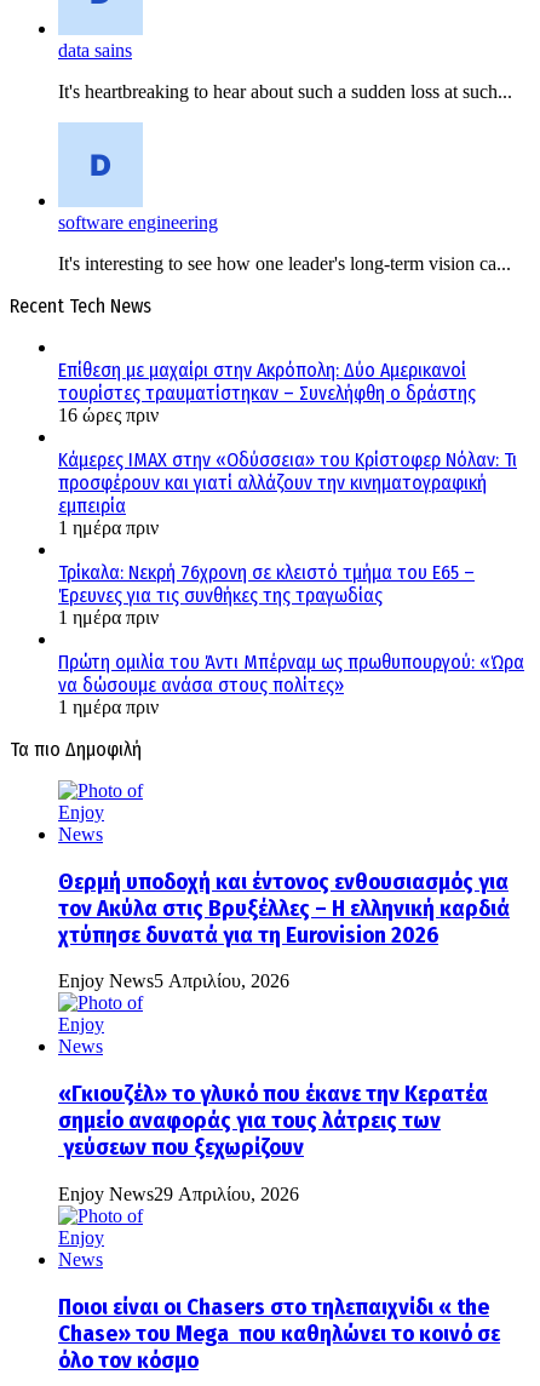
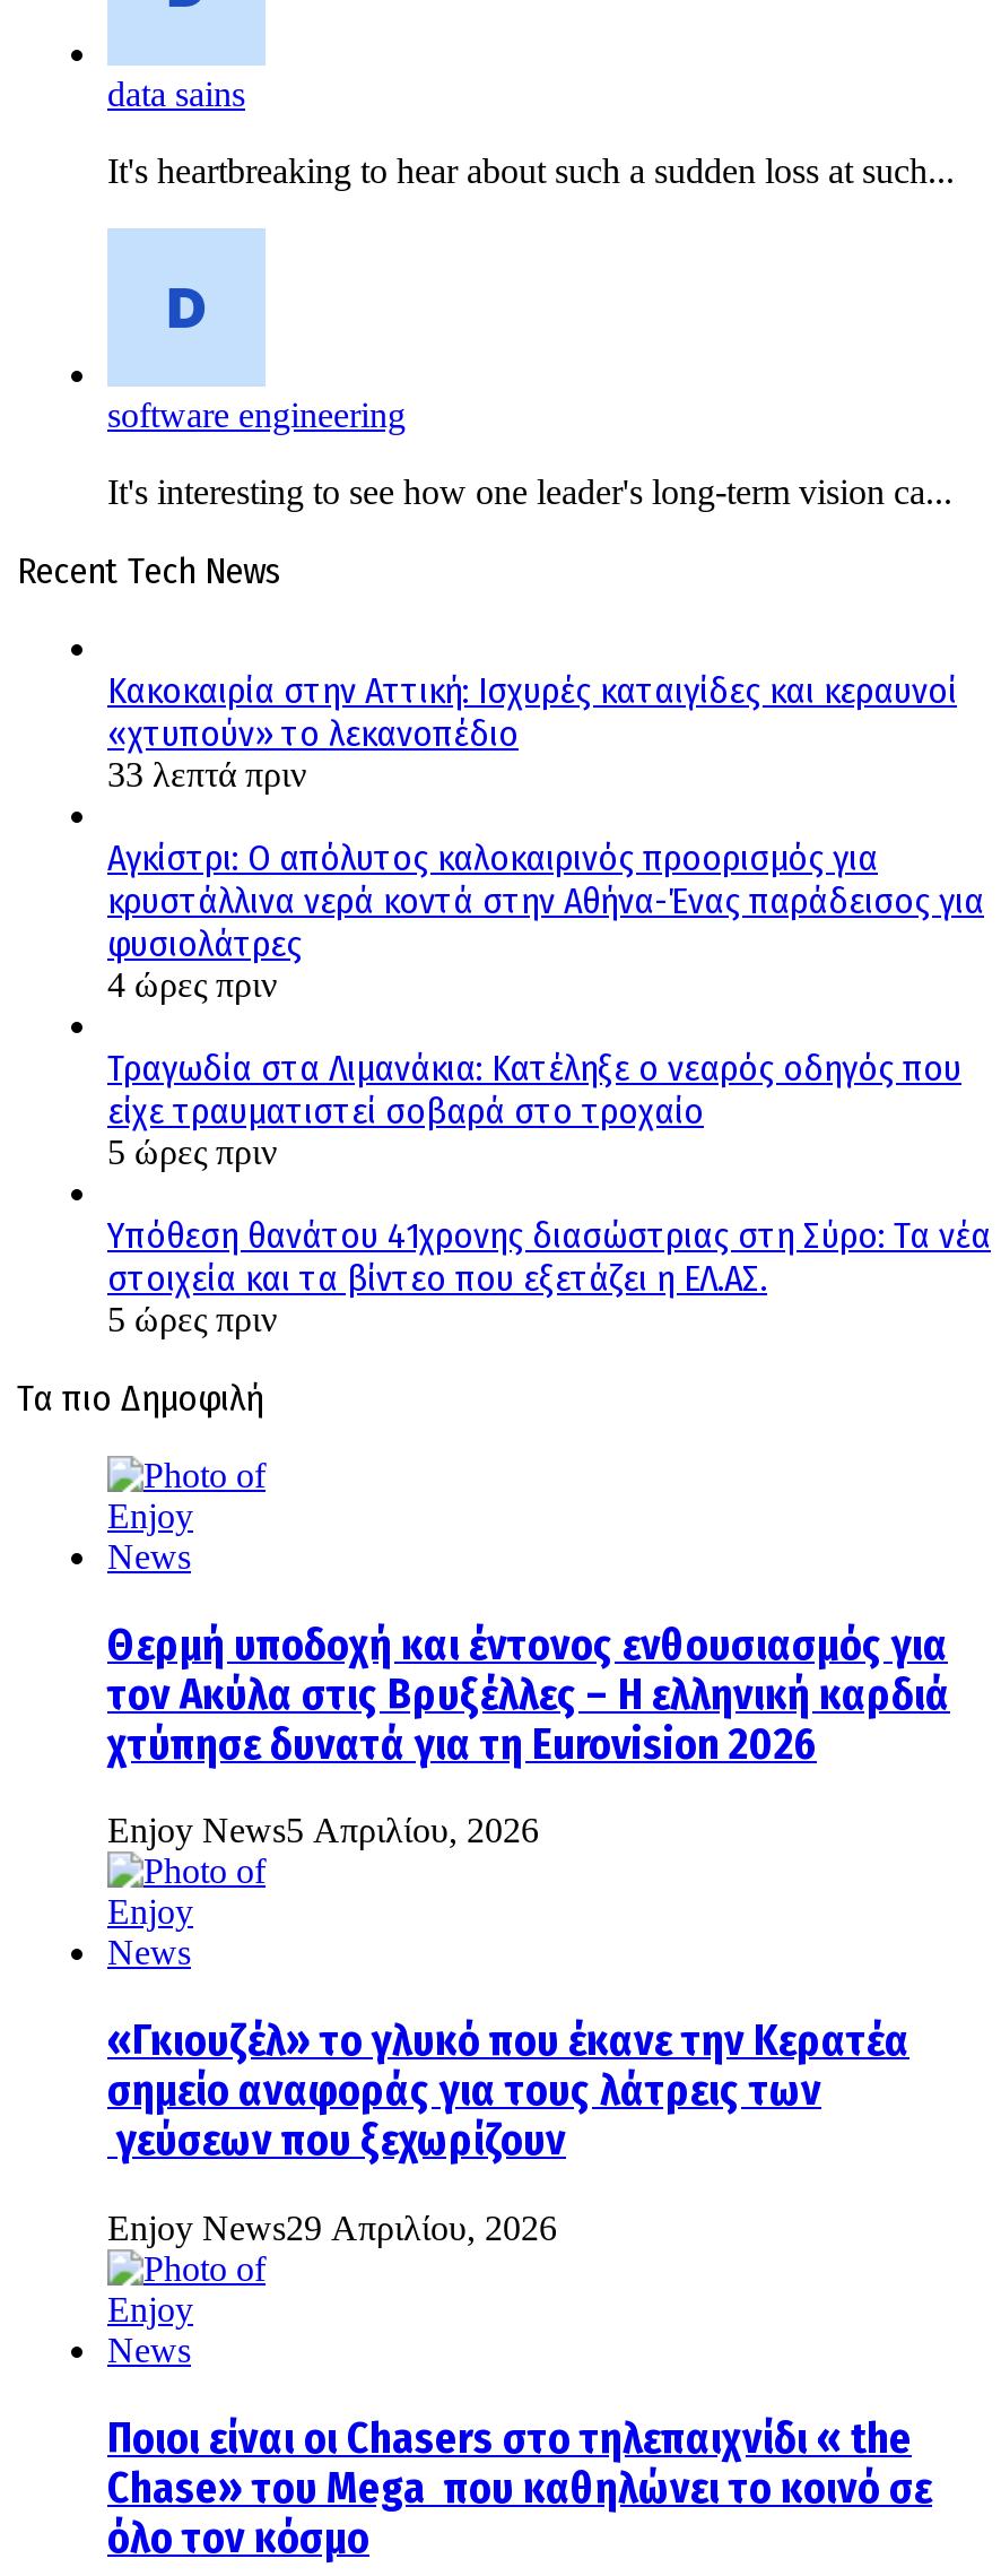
- Επίθεση με μαχαίρι στην Ακρόπολη: Δύο Αμερικανοί
- τουρίστες τραυματίστηκαν – Συνελήφθη ο δράστης
- 16 ώρες πριν
+ Κακοκαιρία στην Αττική: Ισχυρές καταιγίδες και κεραυνοί
+ «χτυπούν» το λεκανοπέδιο
+ 33 λεπτά πριν

- Κάμερες IMAX στην «Οδύσσεια» του Κρίστοφερ Νόλαν: Τι
- προσφέρουν και γιατί αλλάζουν την κινηματογραφική
- εμπειρία
- 1 ημέρα πριν
+ Αγκίστρι: Ο απόλυτος καλοκαιρινός προορισμός για
+ κρυστάλλινα νερά κοντά στην Αθήνα-Ένας παράδεισος για
+ φυσιολάτρες
+ 4 ώρες πριν

- Τρίκαλα: Νεκρή 76χρονη σε κλειστό τμήμα του Ε65 –
- Έρευνες για τις συνθήκες της τραγωδίας
- 1 ημέρα πριν
+ Τραγωδία στα Λιμανάκια: Κατέληξε ο νεαρός οδηγός που
+ είχε τραυματιστεί σοβαρά στο τροχαίο
+ 5 ώρες πριν

- Πρώτη ομιλία του Άντι Μπέρναμ ως πρωθυπουργού: «Ώρα
- να δώσουμε ανάσα στους πολίτες»
- 1 ημέρα πριν
+ Υπόθεση θανάτου 41χρονης διασώστριας στη Σύρο: Τα νέα
+ στοιχεία και τα βίντεο που εξετάζει η ΕΛ.ΑΣ.
+ 5 ώρες πριν
